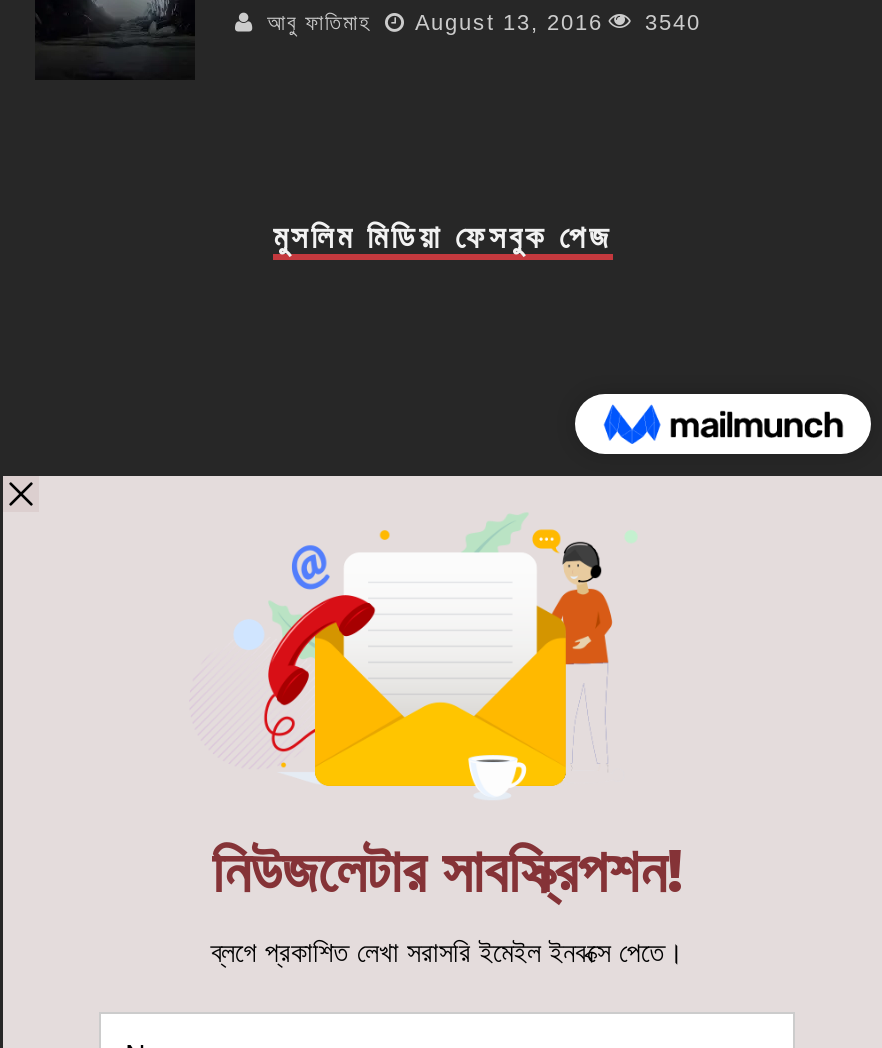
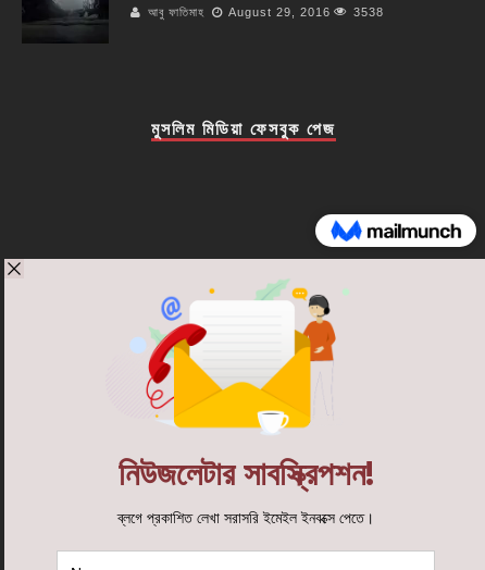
- August 13, 2016
+ August 29, 2016

- 3540
+ 3538
